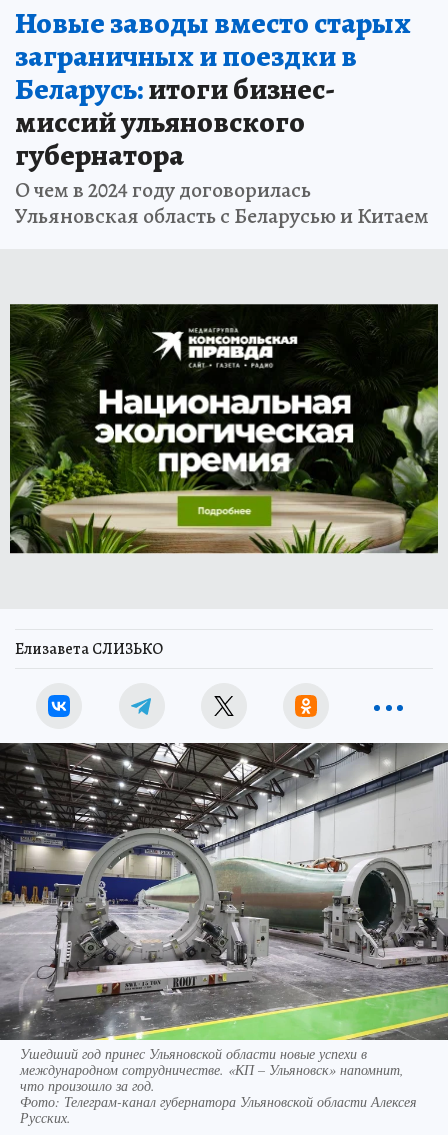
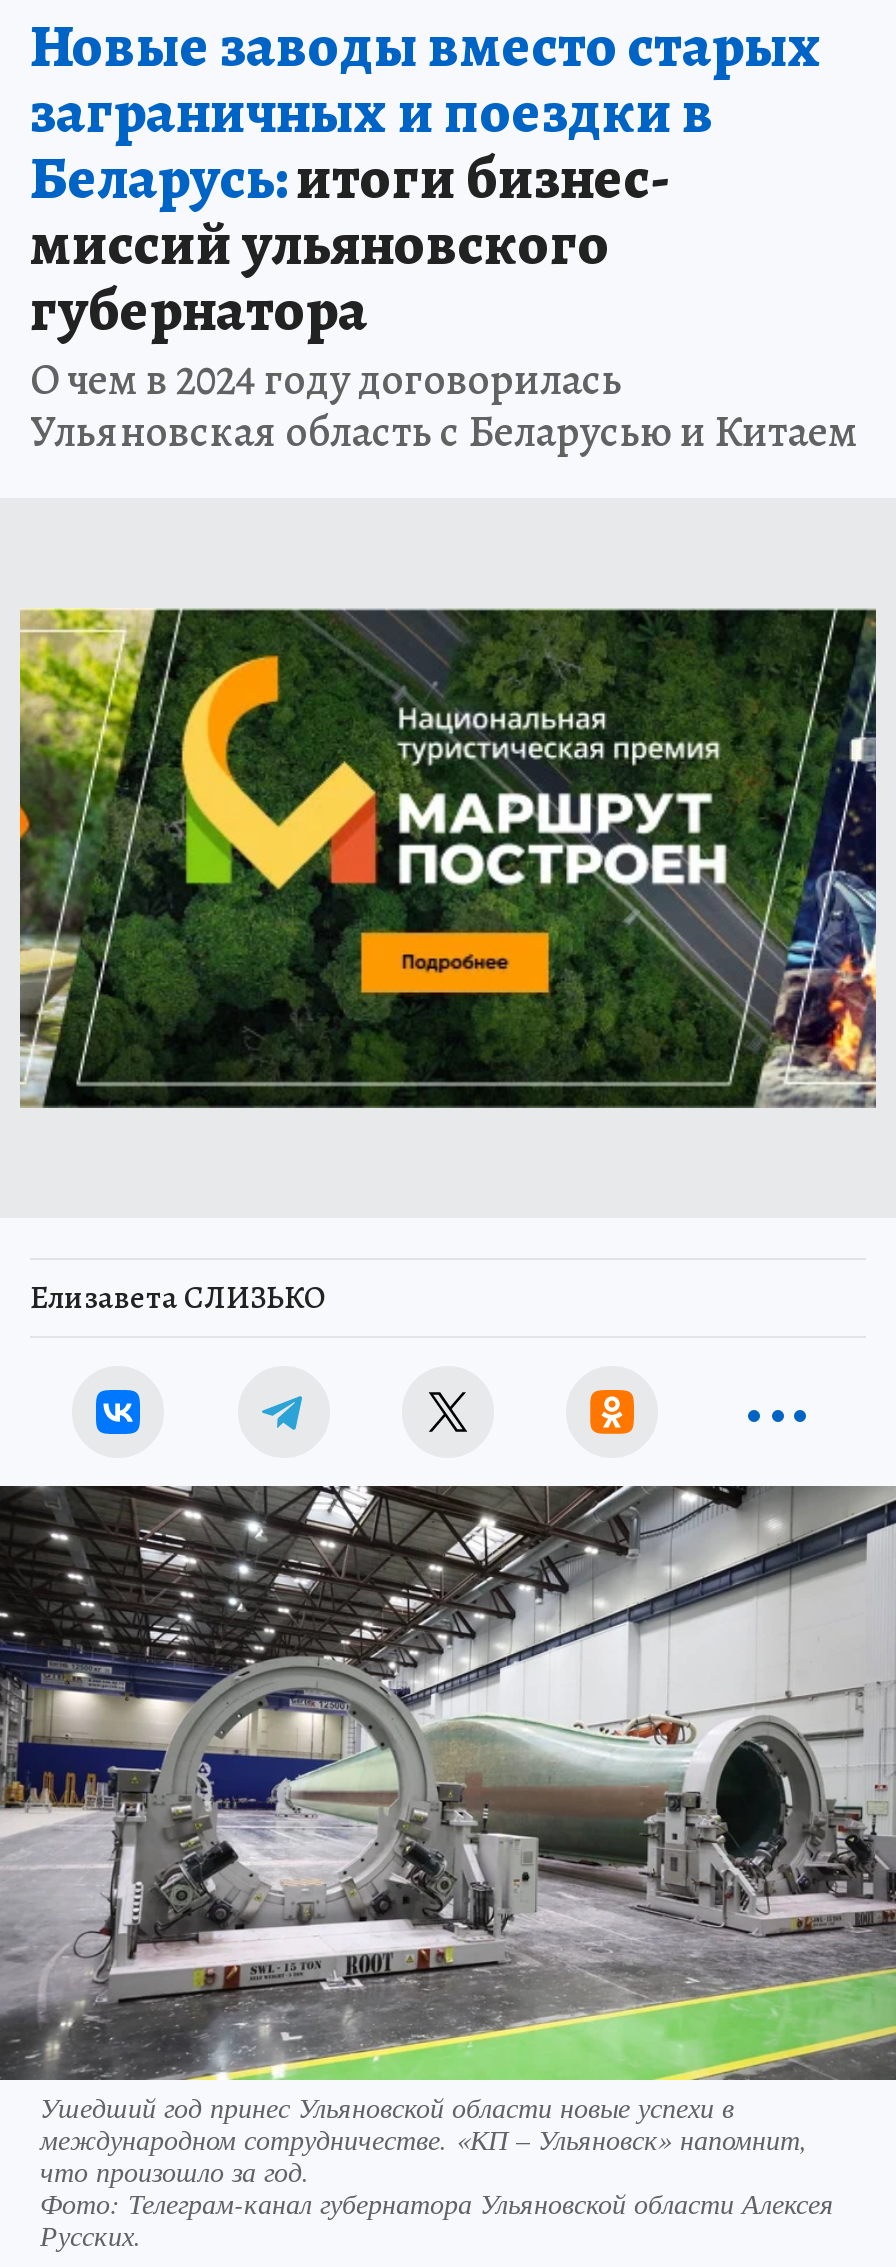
- [image]
+ [image]
